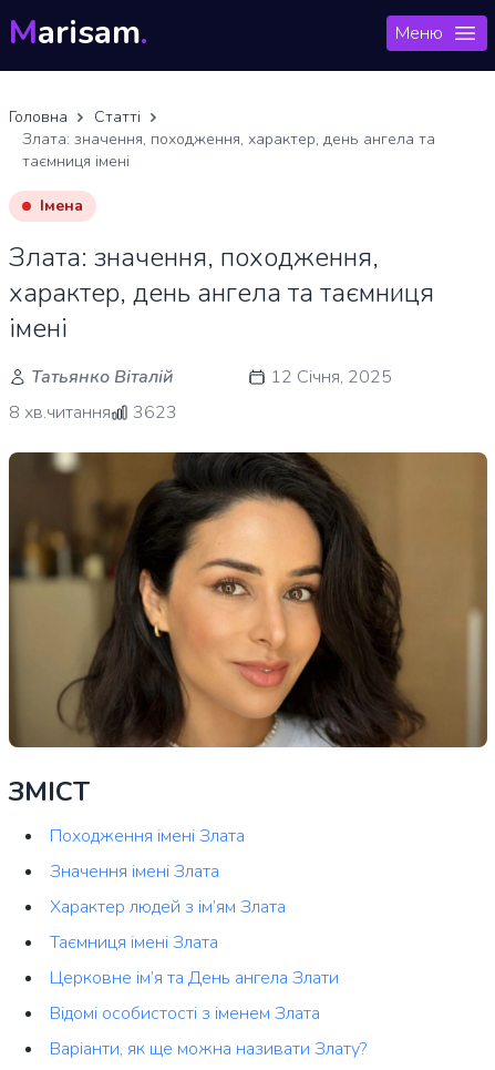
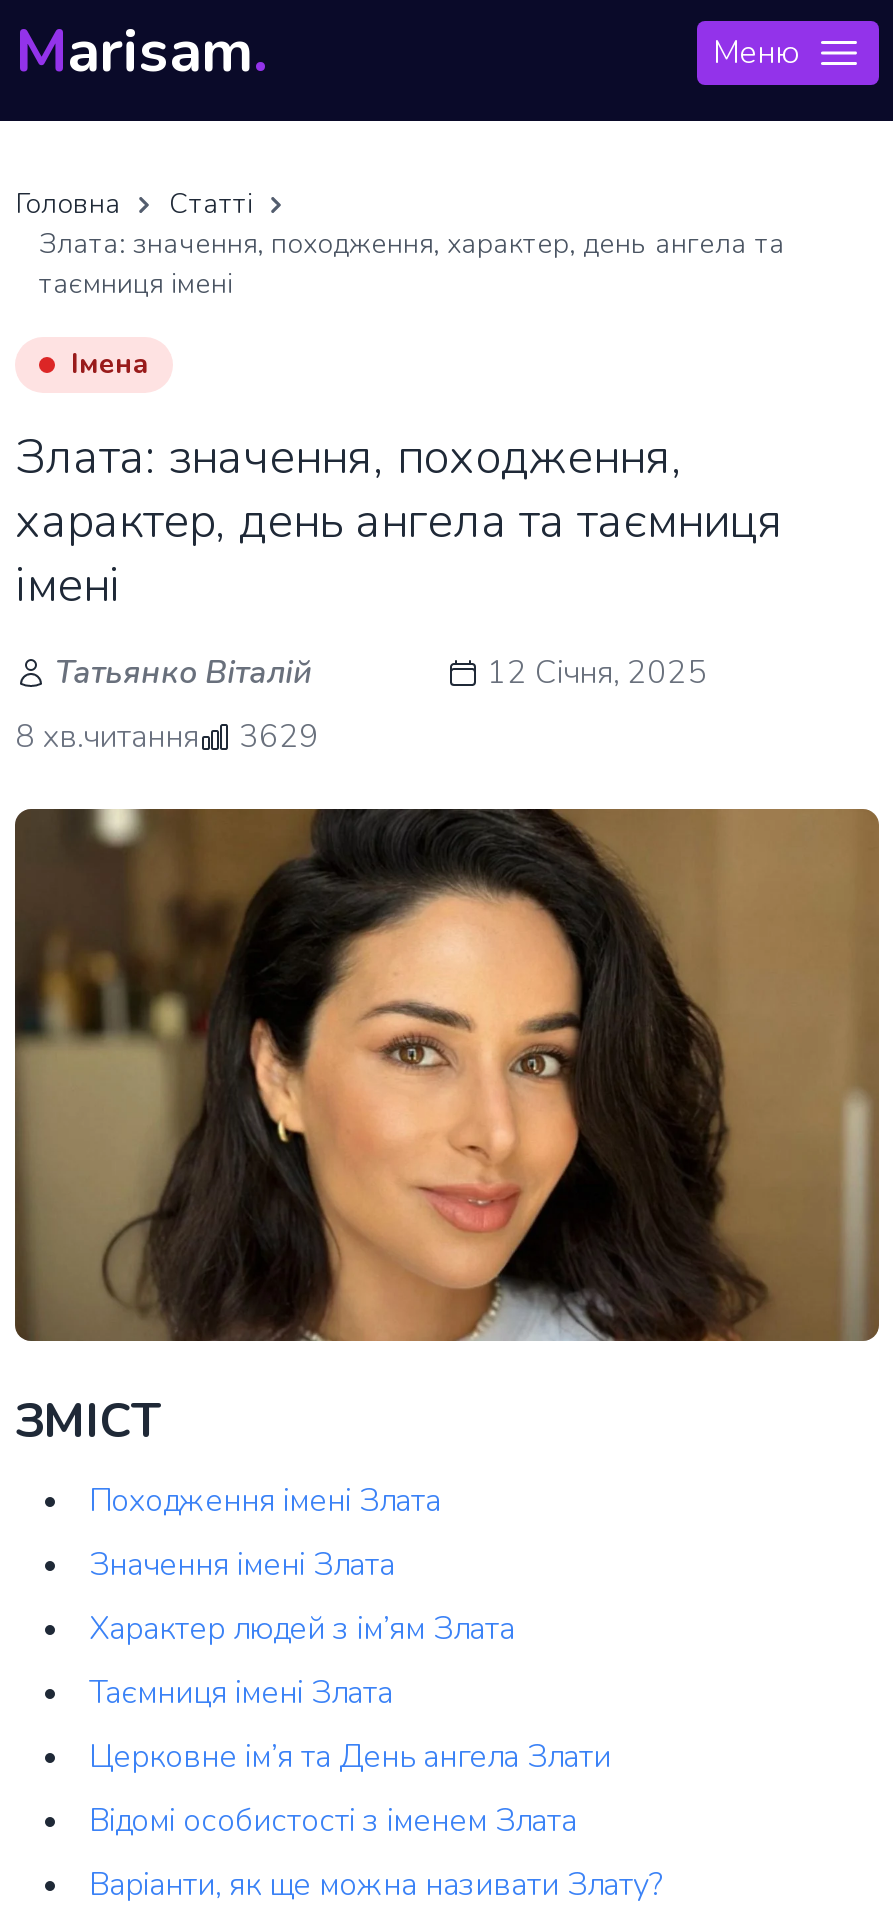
- 8 хв.читання 3623
+ 8 хв.читання 3629
